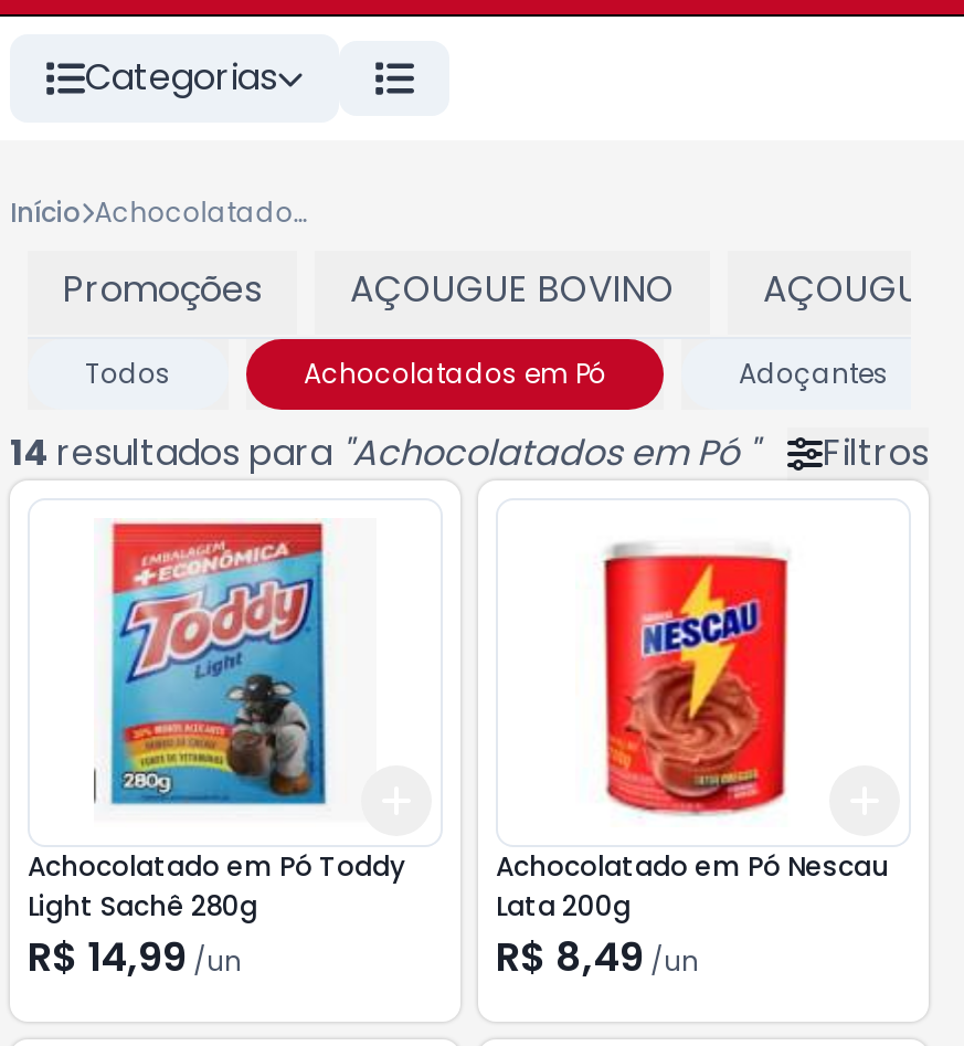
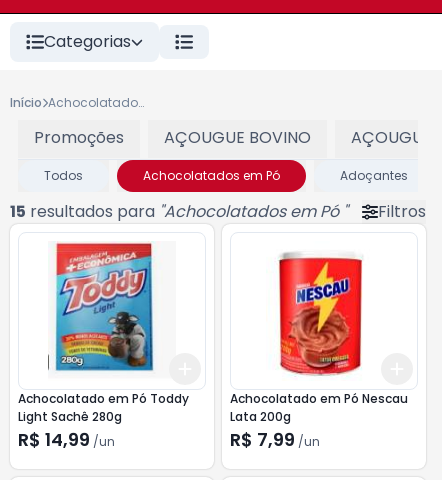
- 14 resultados para " Achocolatados em Pó "
+ 15 resultados para " Achocolatados em Pó "

- R$ 8,49 / un
+ R$ 7,99 / un
